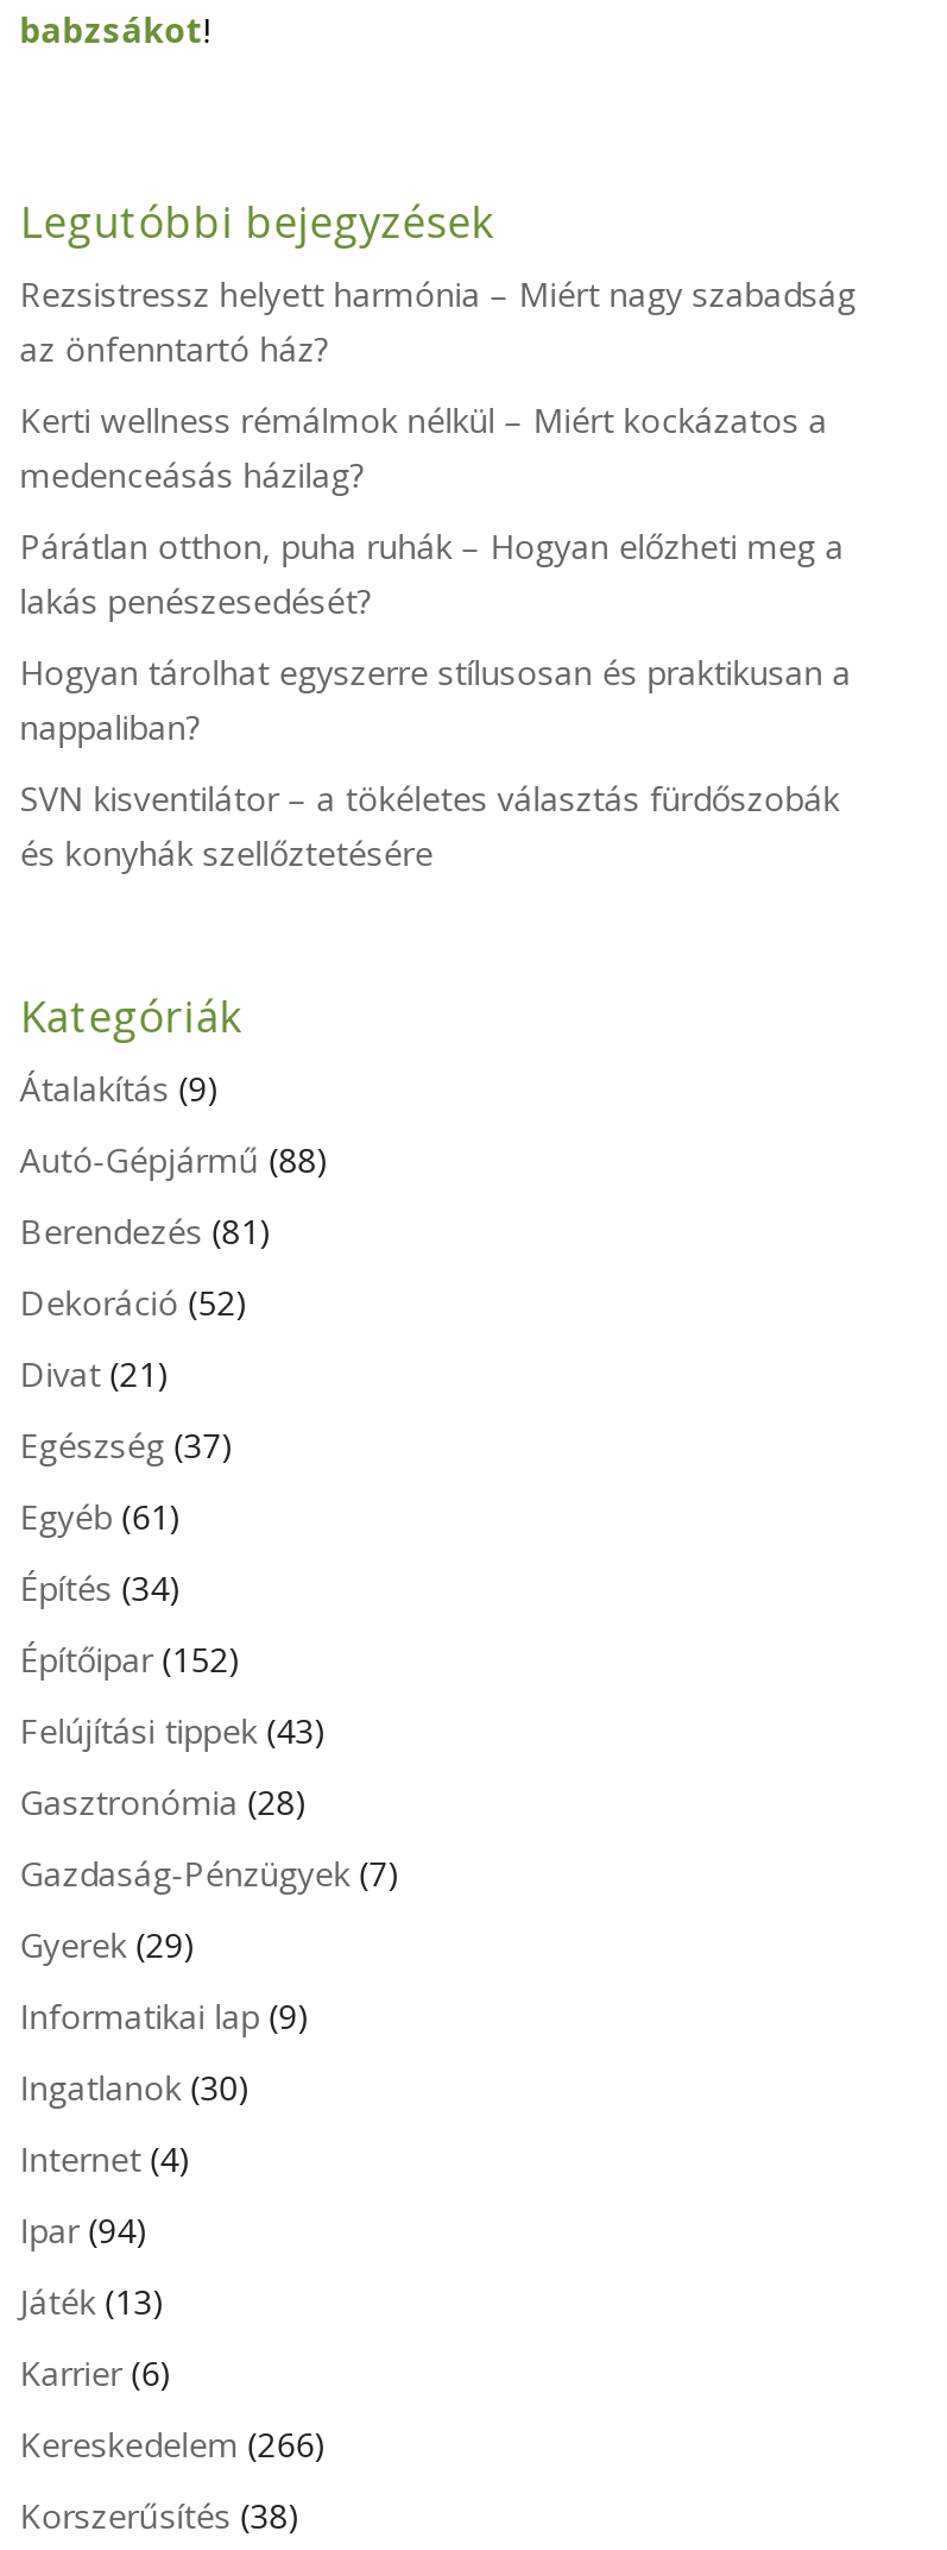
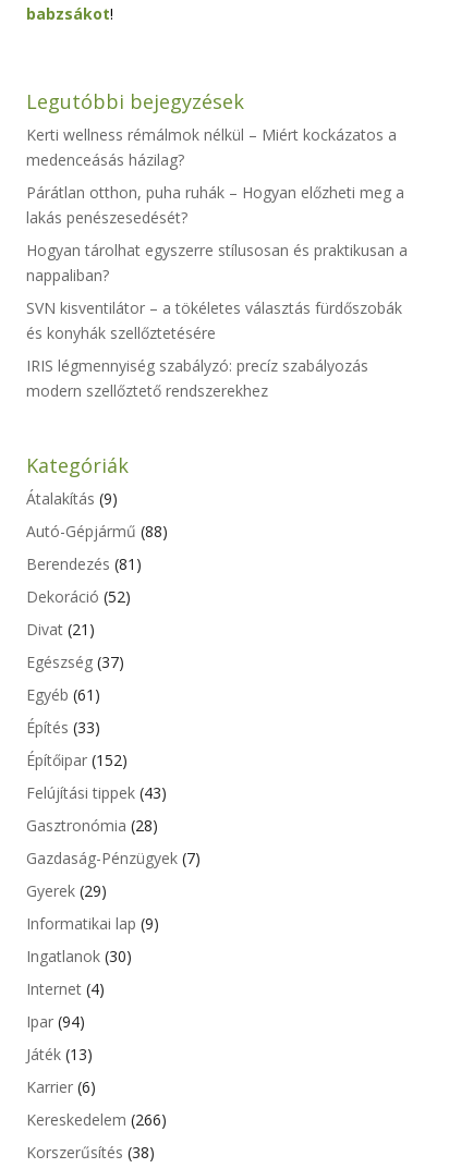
- Rezsistressz helyett harmónia – Miért nagy szabadság
- az önfenntartó ház?

moved up: Kerti wellness rémálmok nélkül – Miért kockázatos a | medenceásás házilag? | Párátlan otthon, puha ruhák – Hogyan előzheti meg a | lakás penészesedését? | Hogyan tárolhat egyszerre stílusosan és praktikusan a | nappaliban? | SVN kisventilátor – a tökéletes választás fürdőszobák | és konyhák szellőztetésére

+ IRIS légmennyiség szabályzó: precíz szabályozás
+ modern szellőztető rendszerekhez

- Építés (34)
+ Építés (33)
